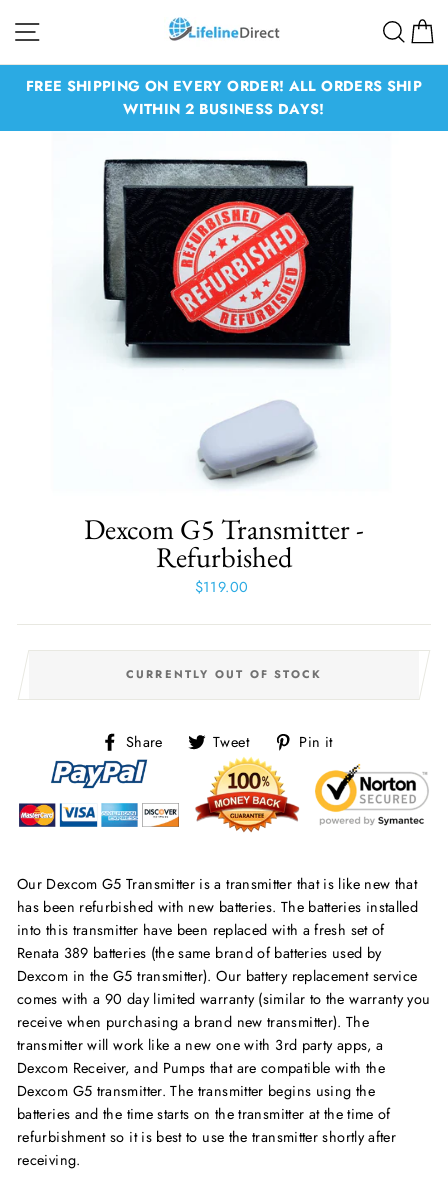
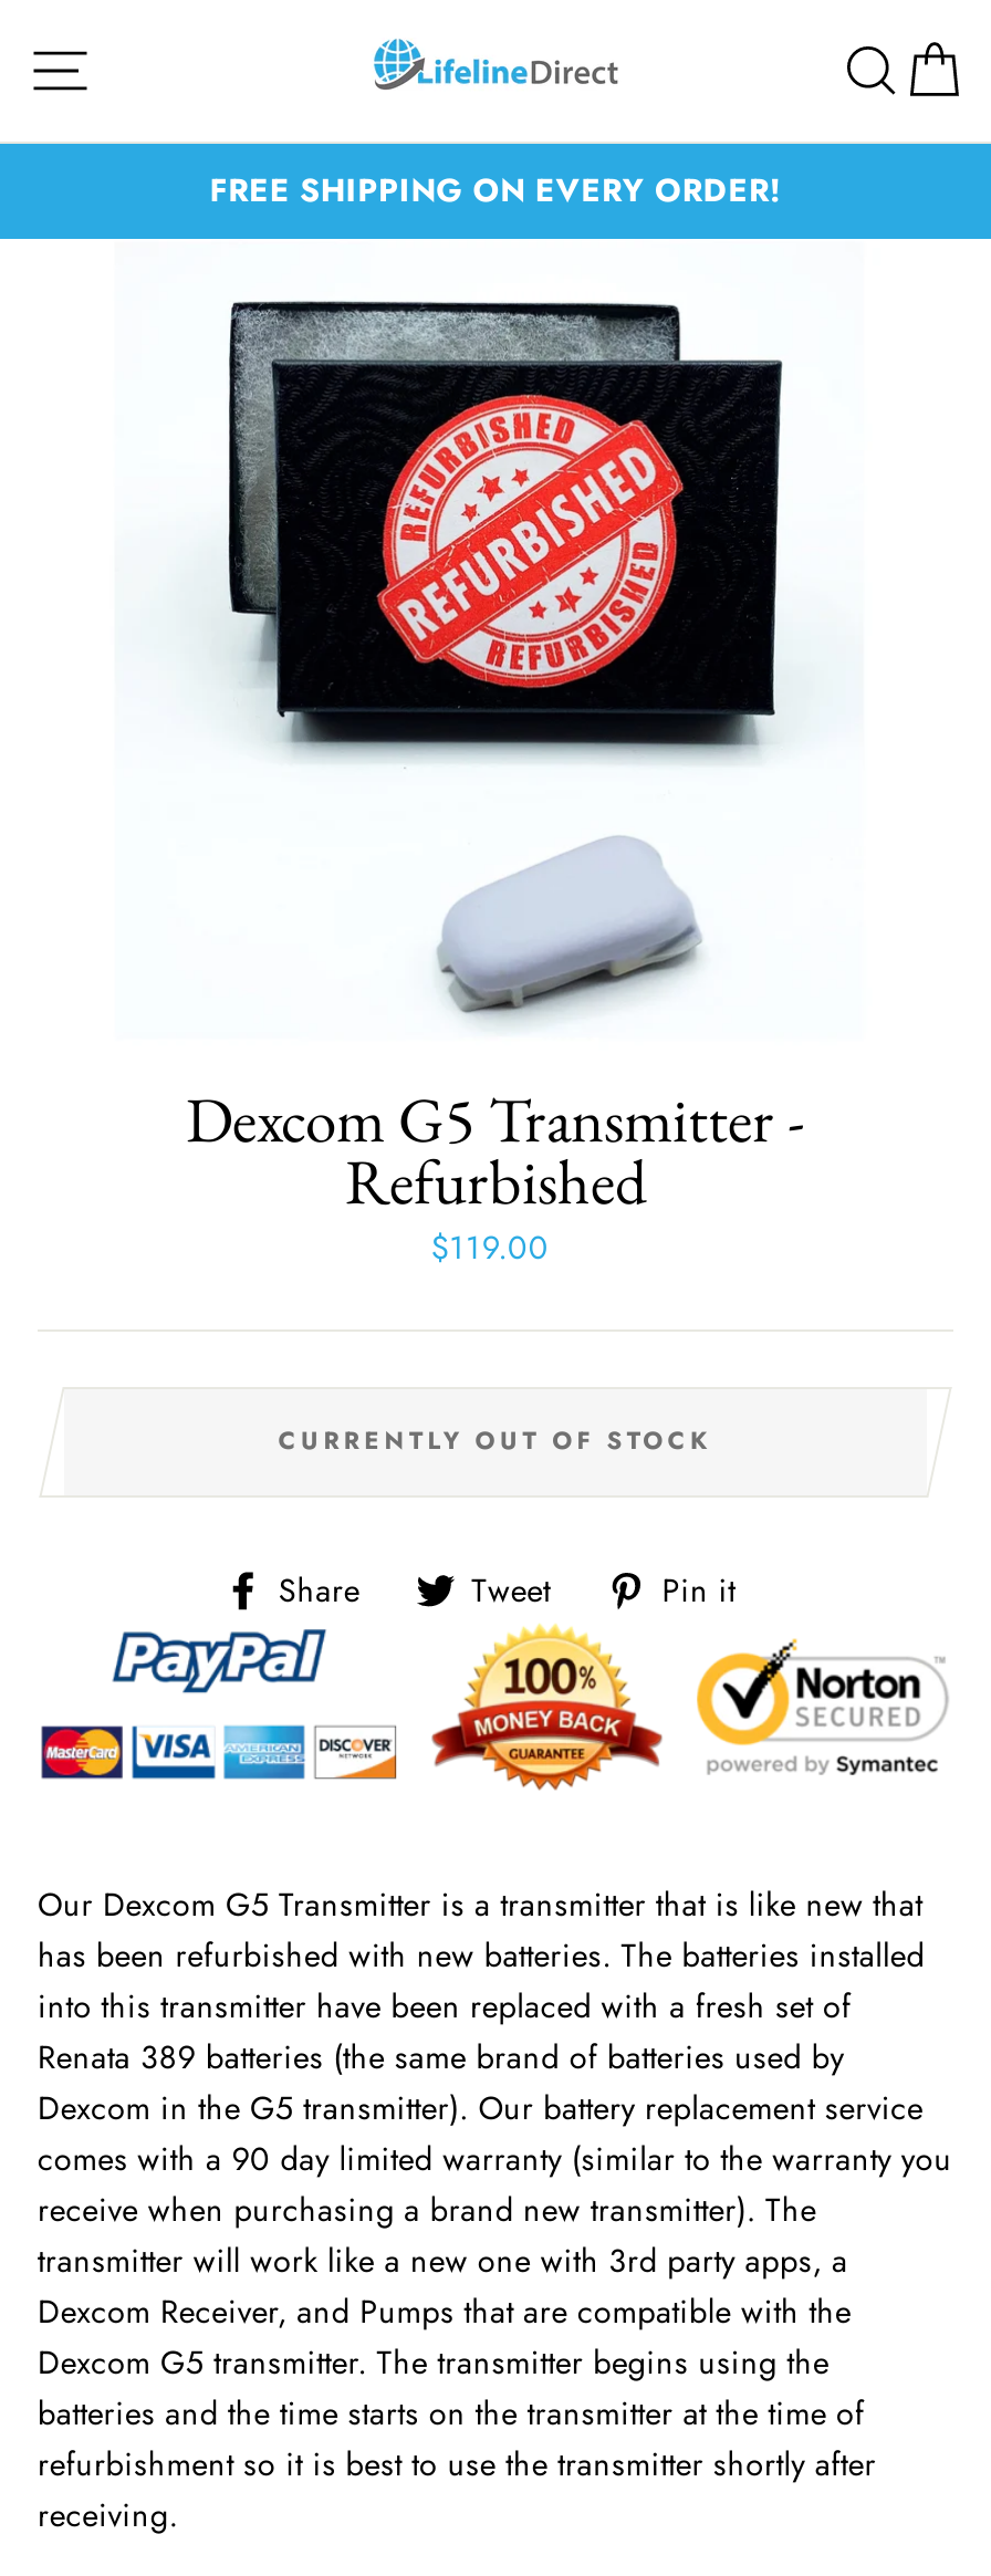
- FREE SHIPPING ON EVERY ORDER! ALL ORDERS SHIP
- WITHIN 2 BUSINESS DAYS!
+ FREE SHIPPING ON EVERY ORDER!
